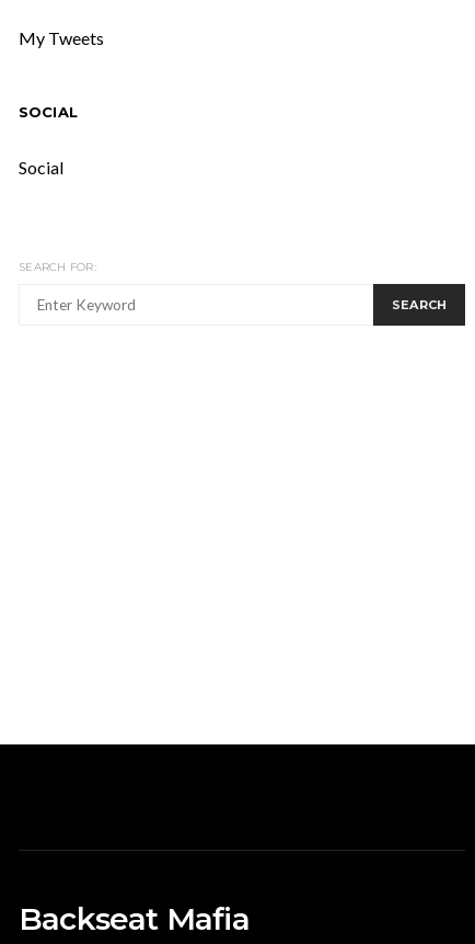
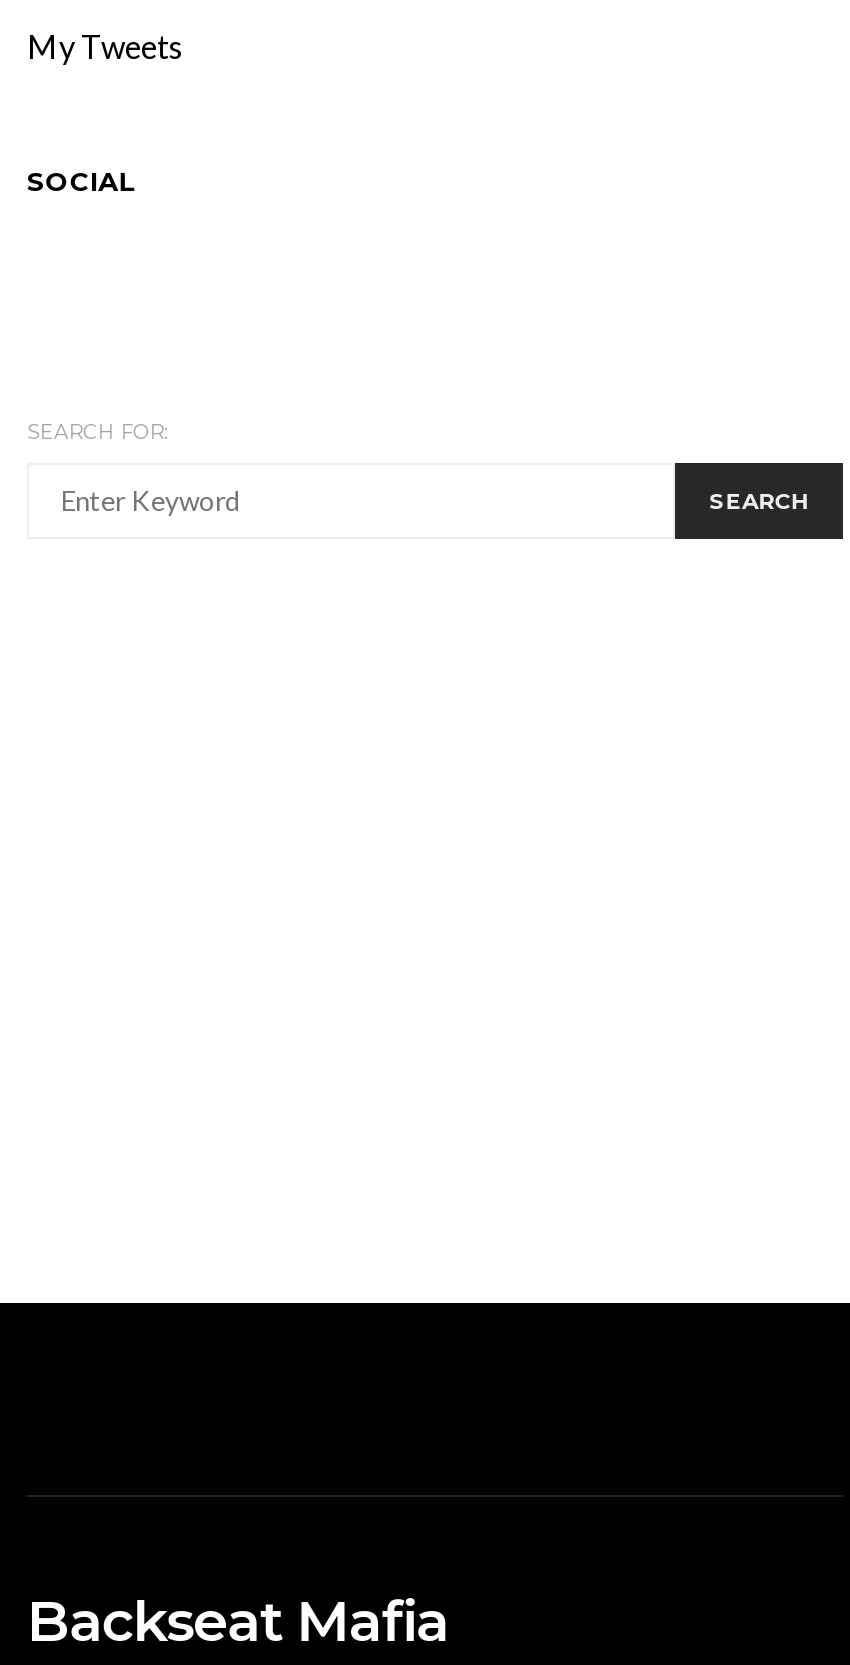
- Social
